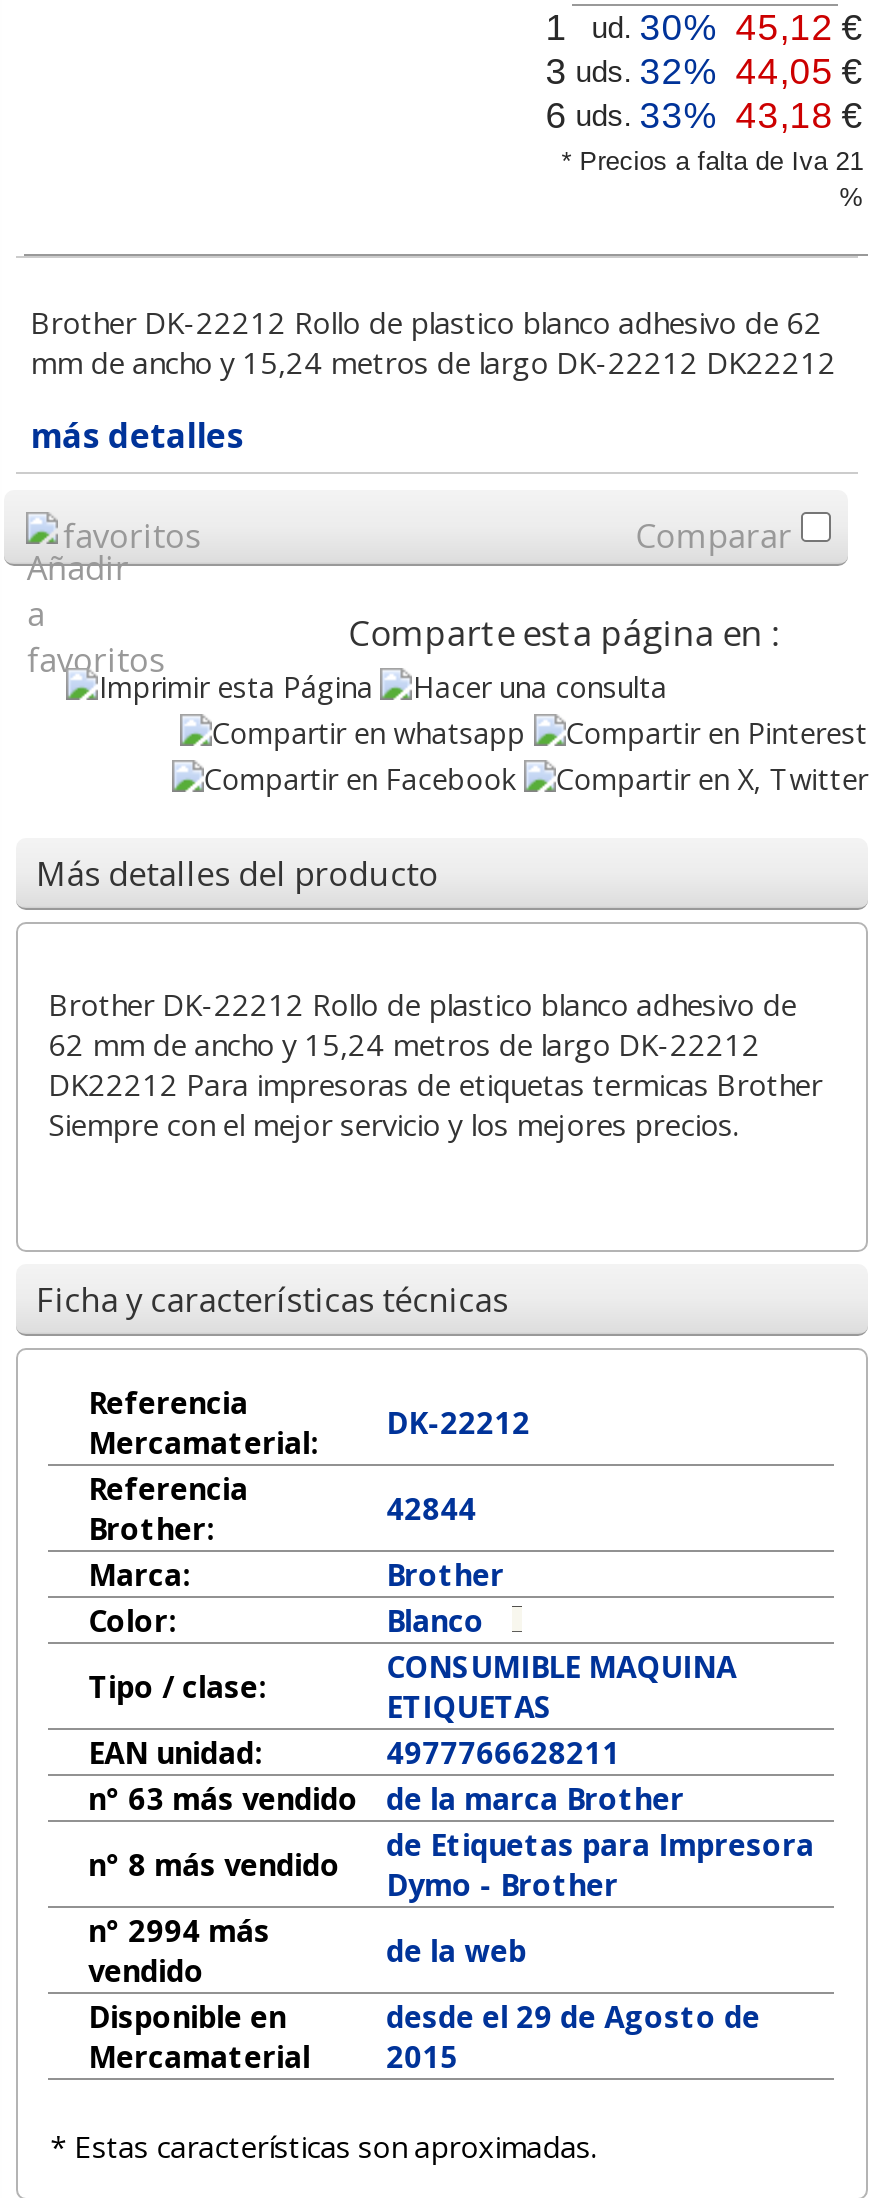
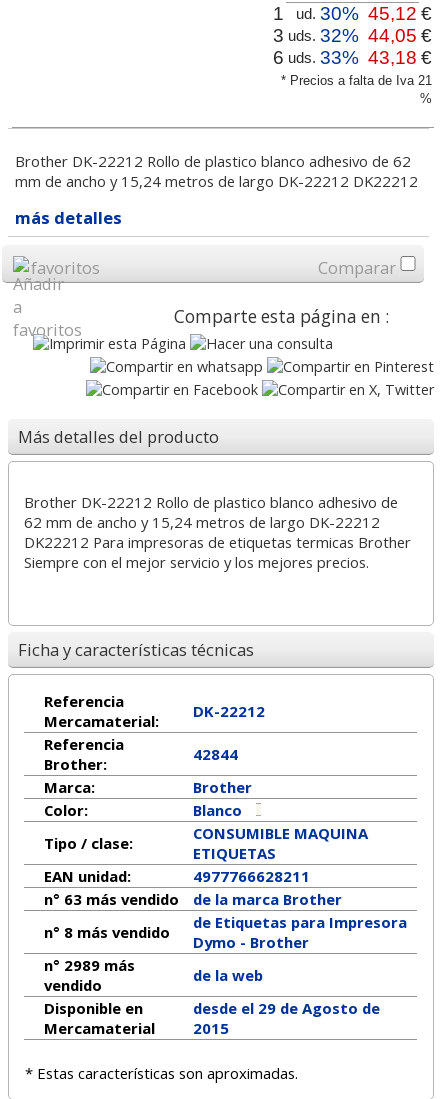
- n° 2994 más
+ n° 2989 más
